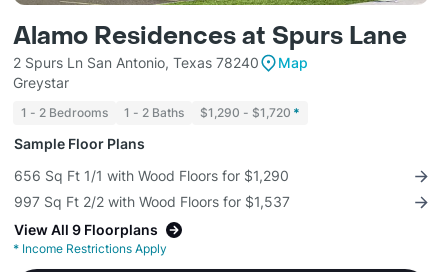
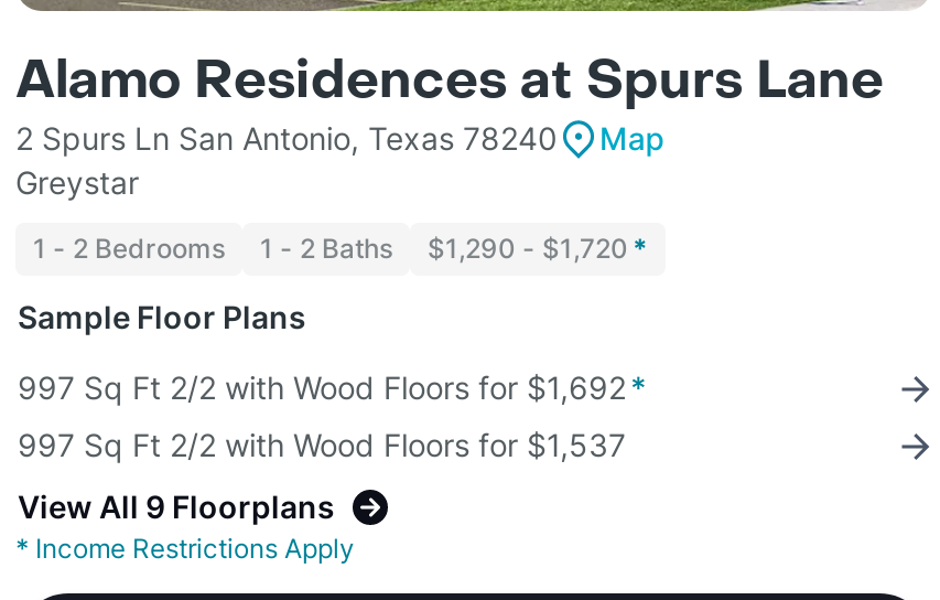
- 656 Sq Ft 1/1 with Wood Floors for $1,290
+ 997 Sq Ft 2/2 with Wood Floors for $1,692 *
